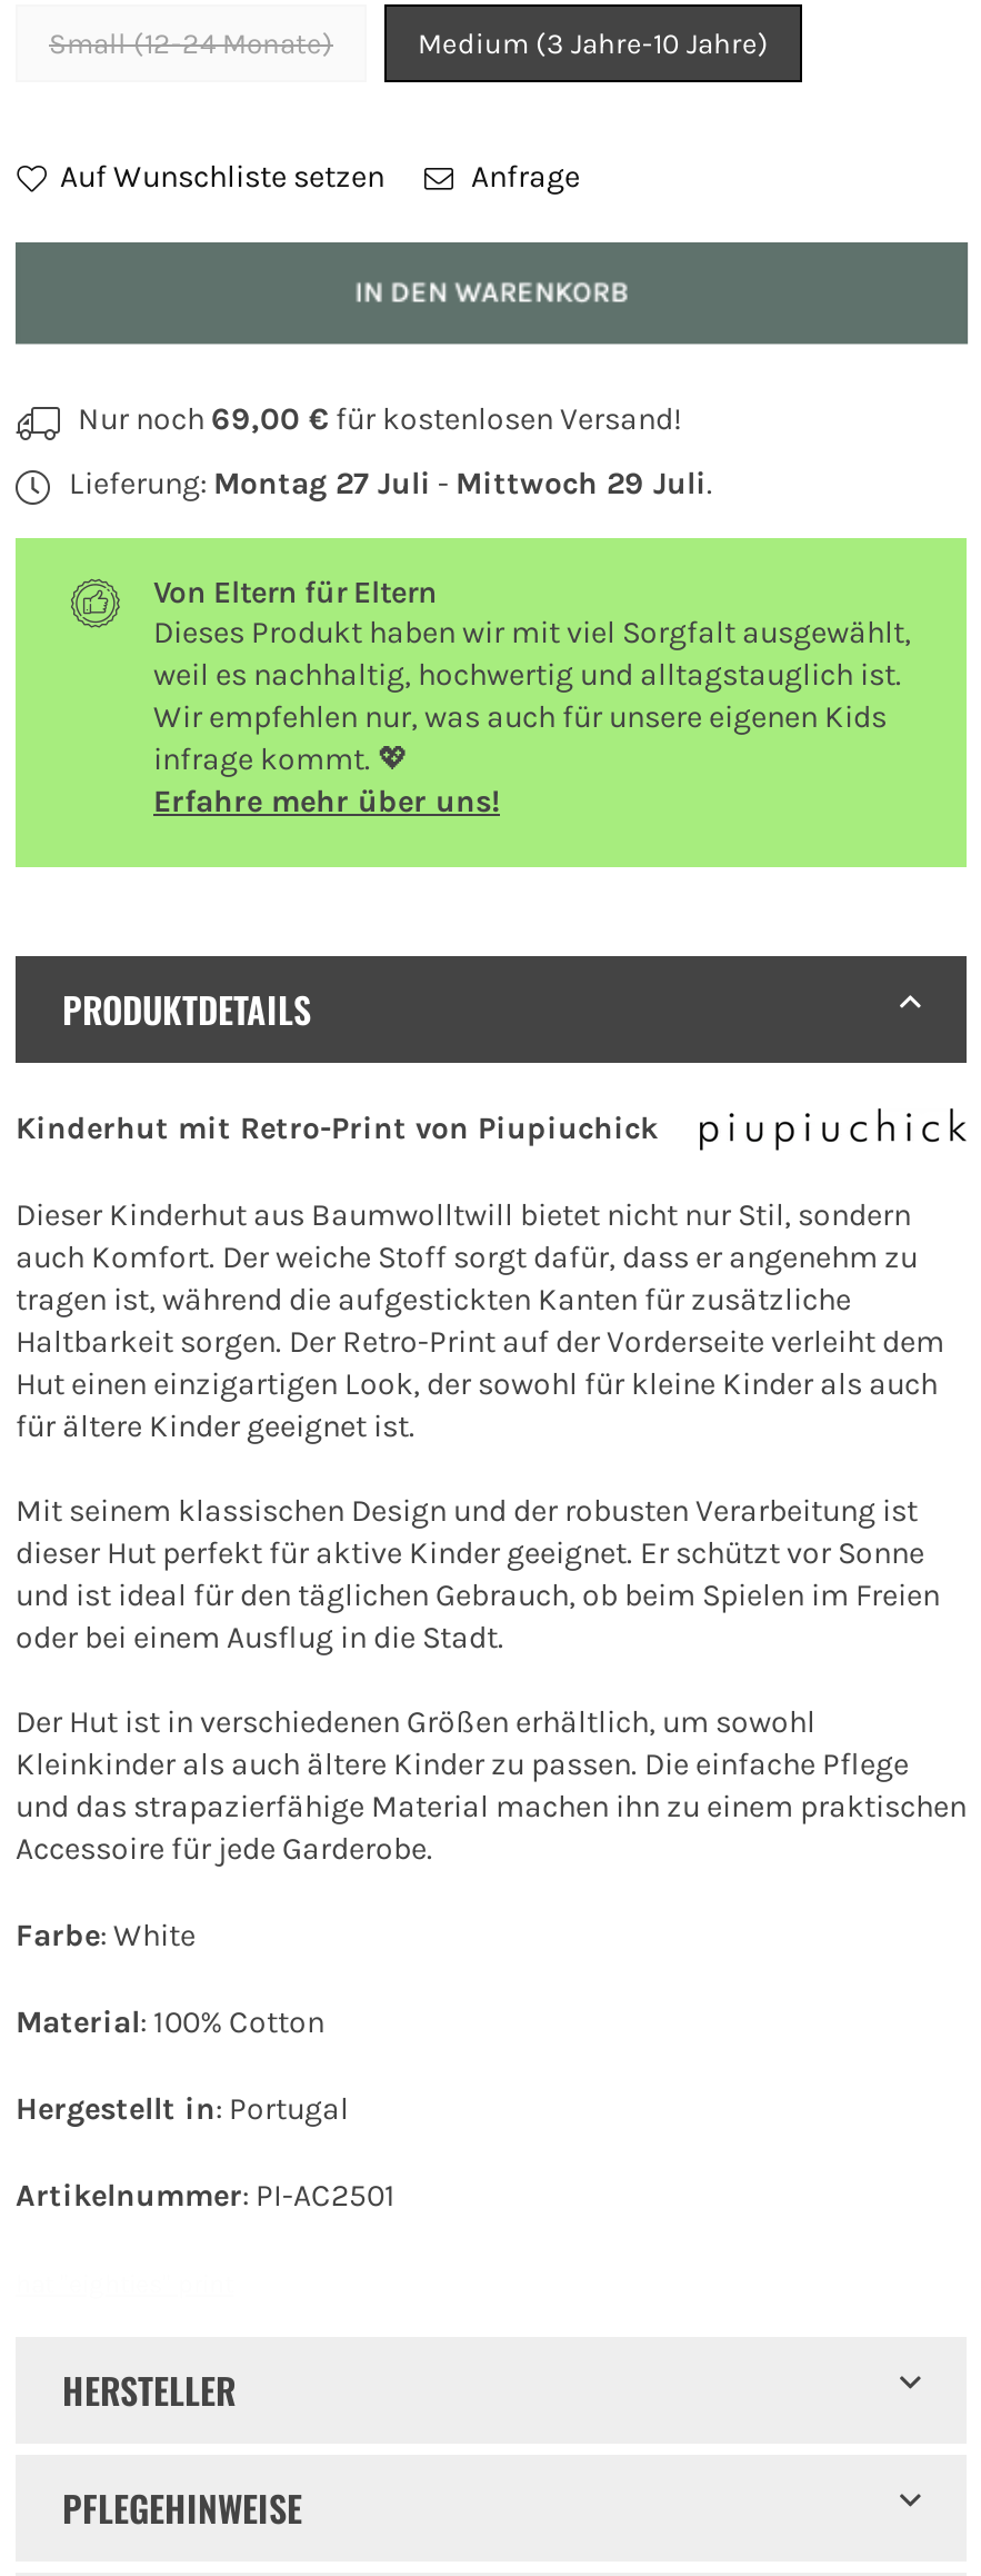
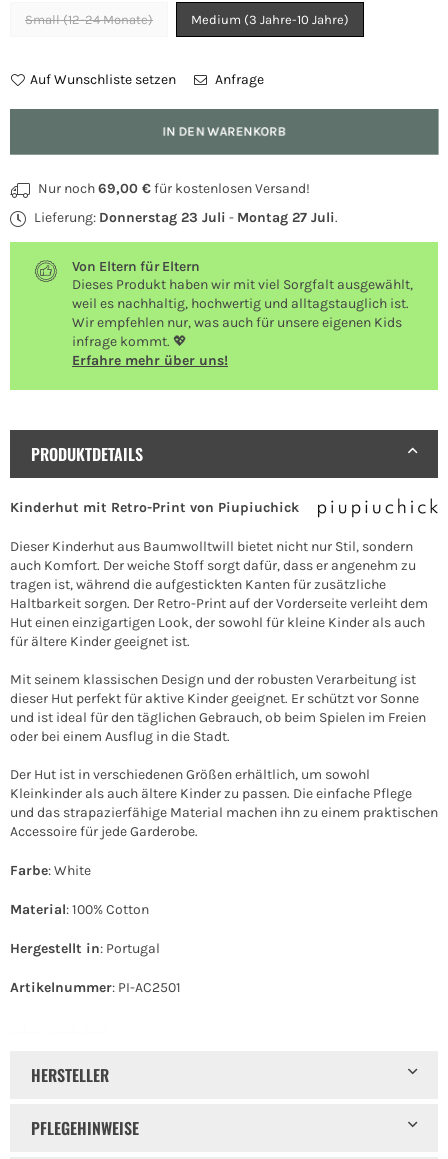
- Lieferung: Montag 27 Juli - Mittwoch 29 Juli.
+ Lieferung: Donnerstag 23 Juli - Montag 27 Juli.
